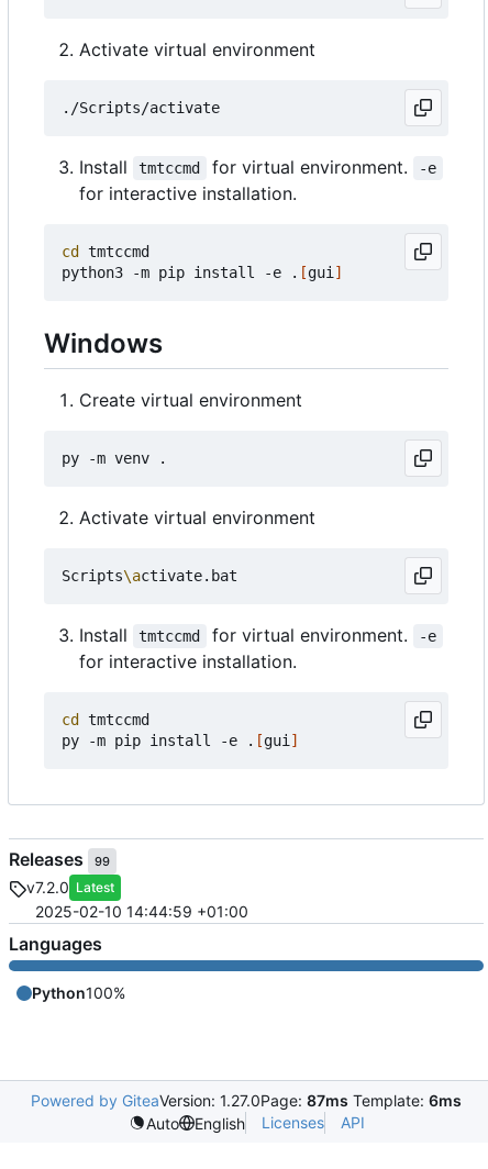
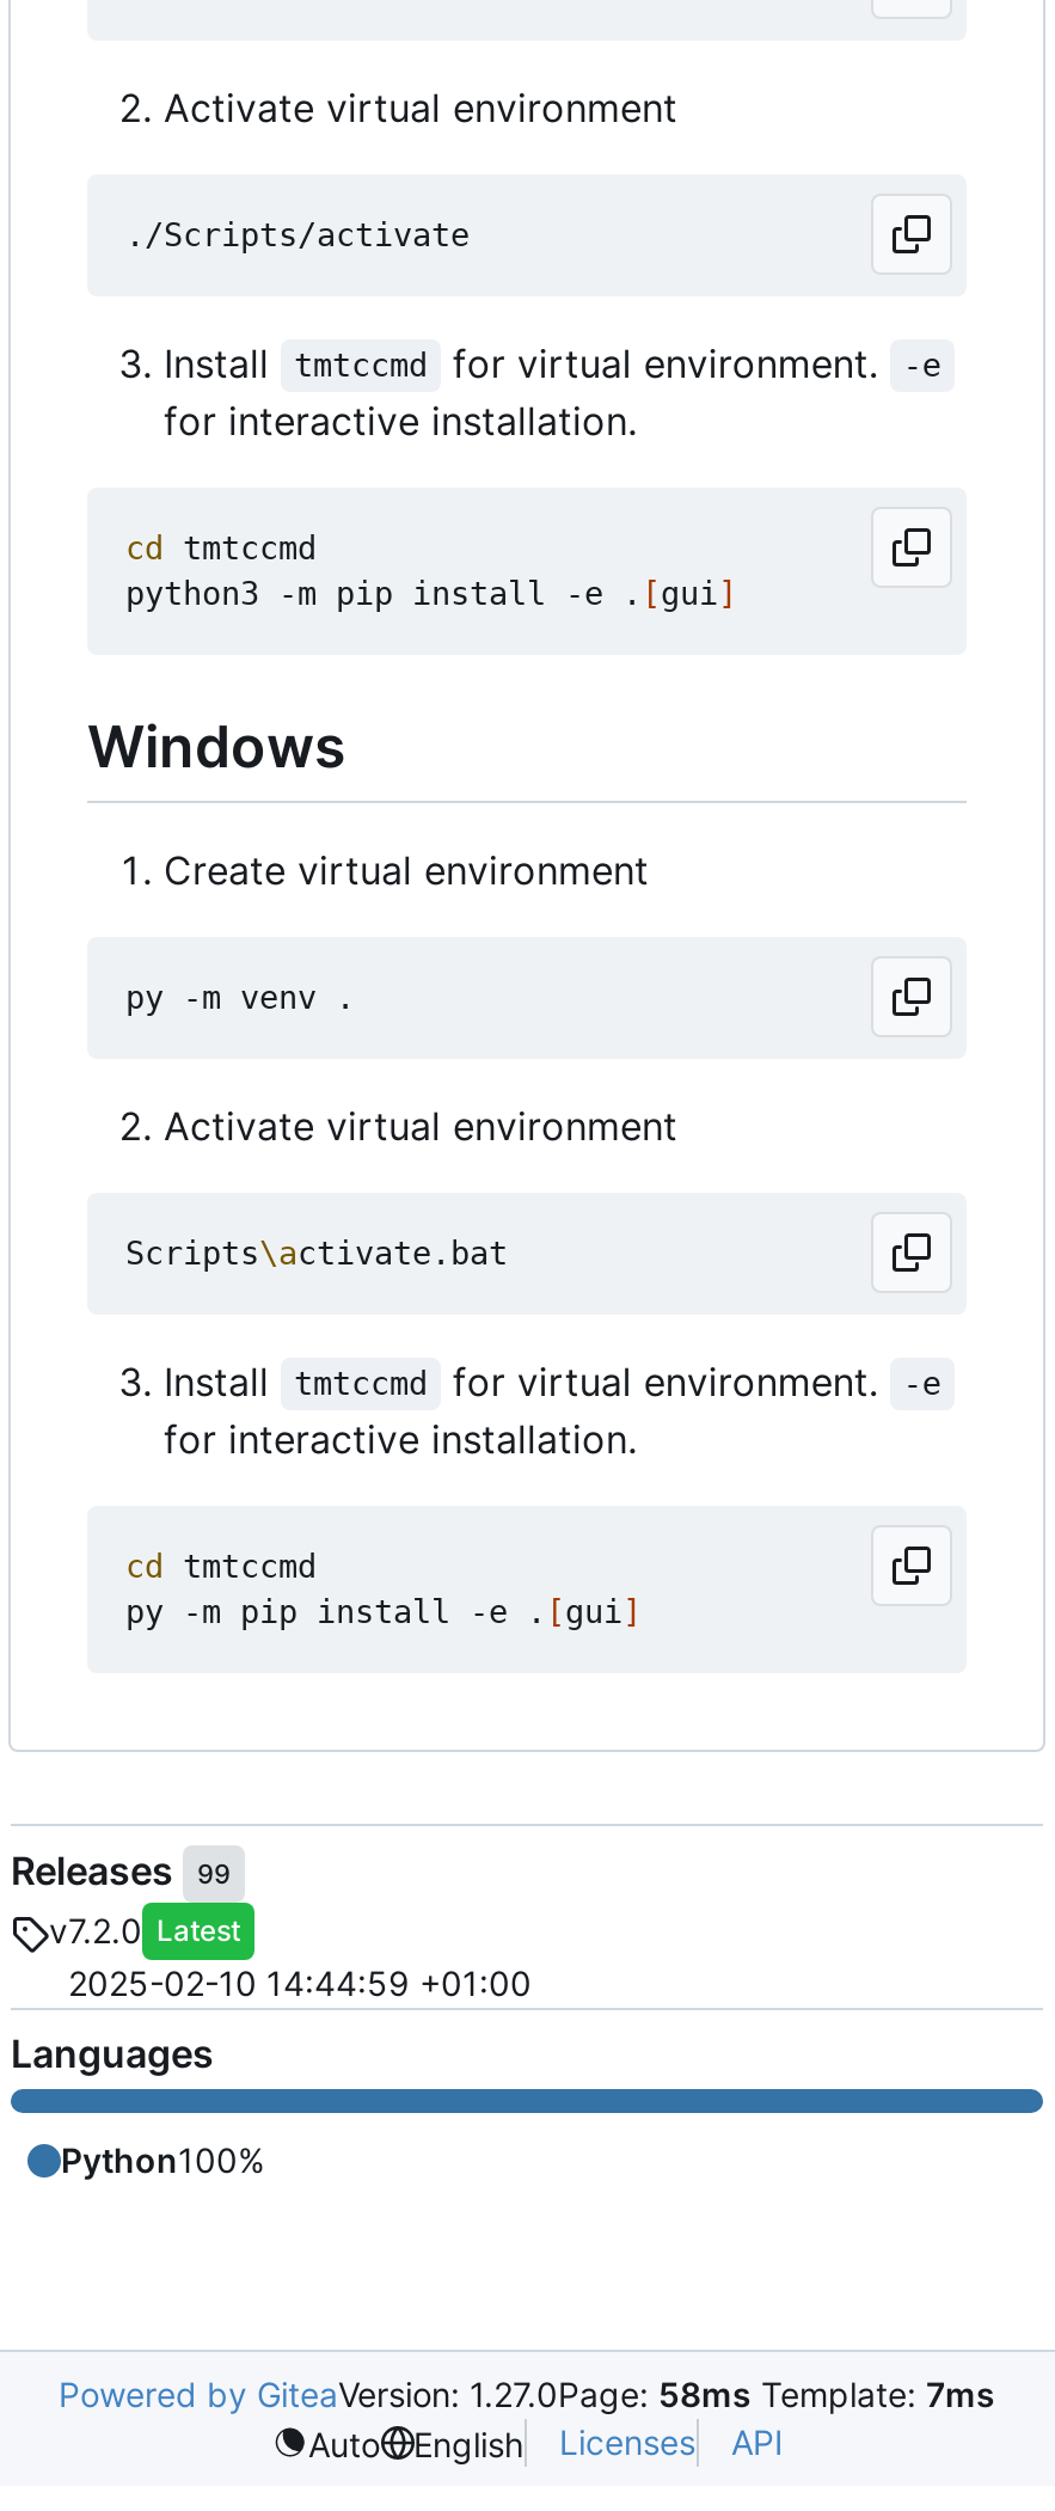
- Powered by GiteaVersion: 1.27.0Page: 87ms Template: 6ms
+ Powered by GiteaVersion: 1.27.0Page: 58ms Template: 7ms
